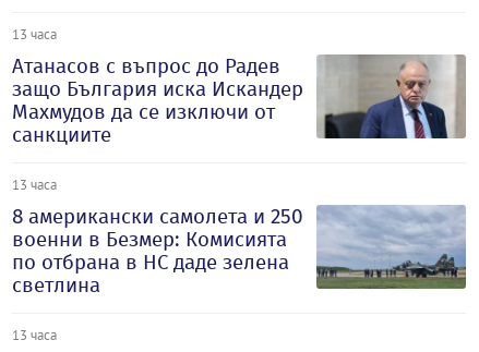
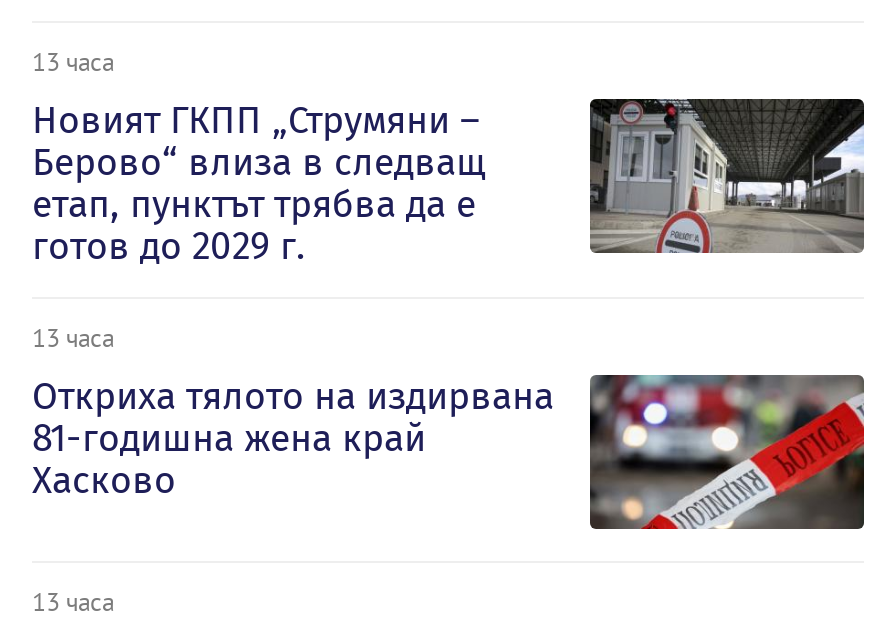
- Атанасов с въпрос до Радев
- защо България иска Искандер
- Махмудов да се изключи от
- санкциите
+ Новият ГКПП „Струмяни –
+ Берово“ влиза в следващ
+ етап, пунктът трябва да е
+ готов до 2029 г.

- [image]
+ [image]

- [image]
- 8 американски самолета и 250
- военни в Безмер: Комисията
- по отбрана в НС даде зелена
- светлина
+ [image]
+ Откриха тялото на издирвана
+ 81-годишна жена край
+ Хасково
